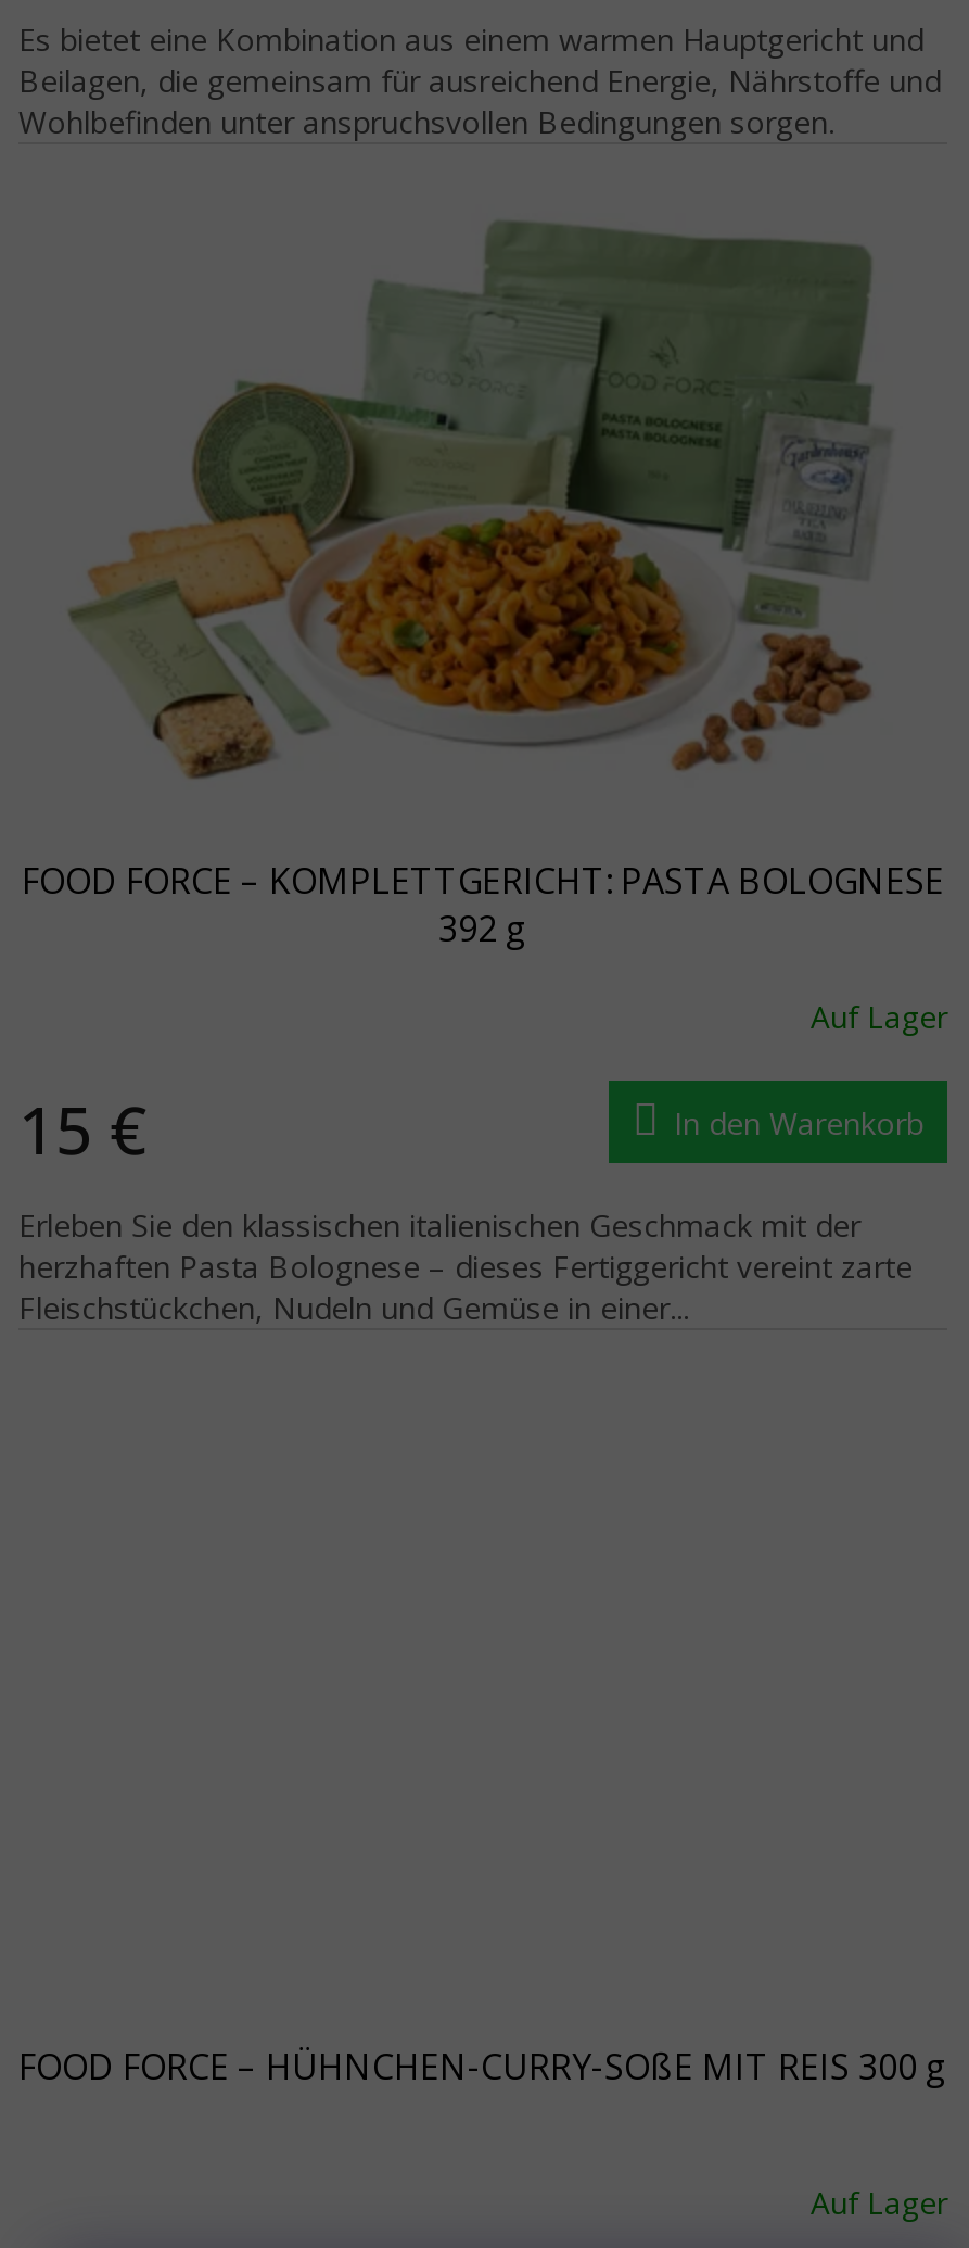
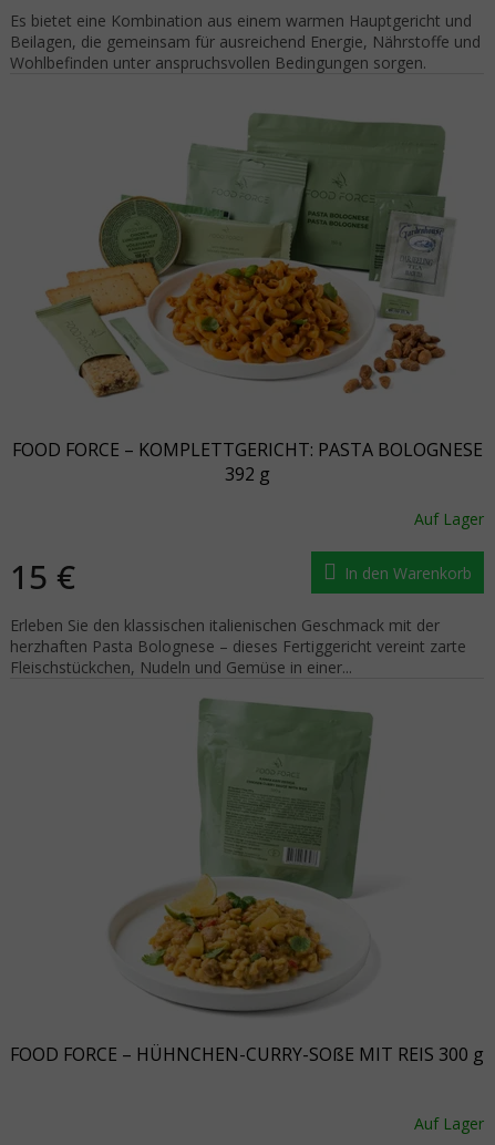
+ [image]
